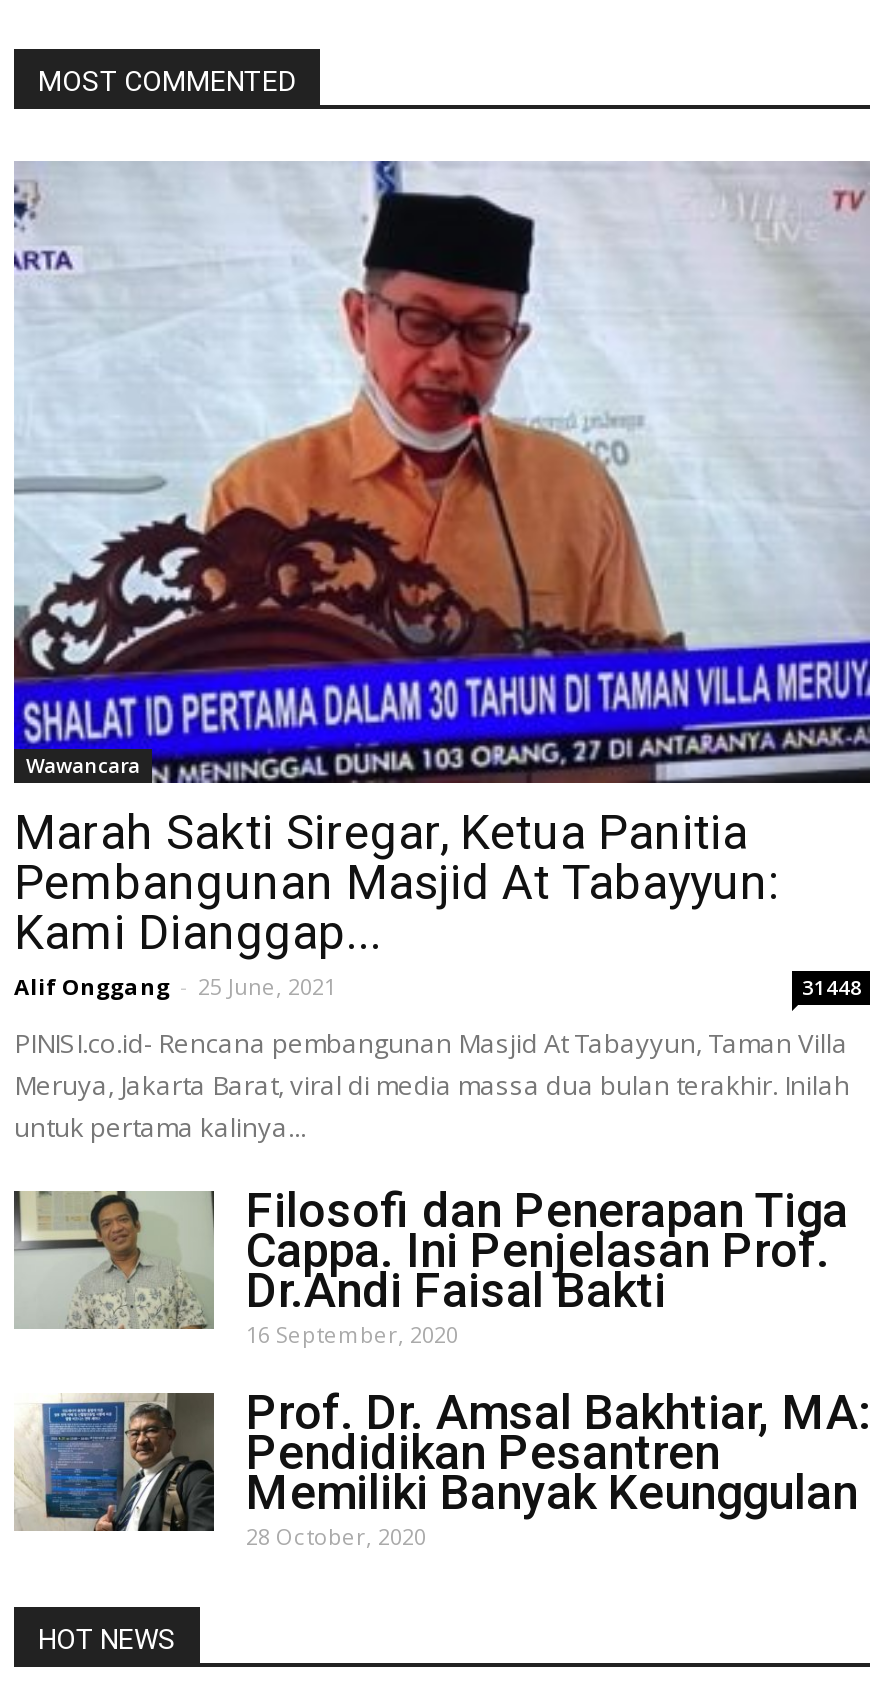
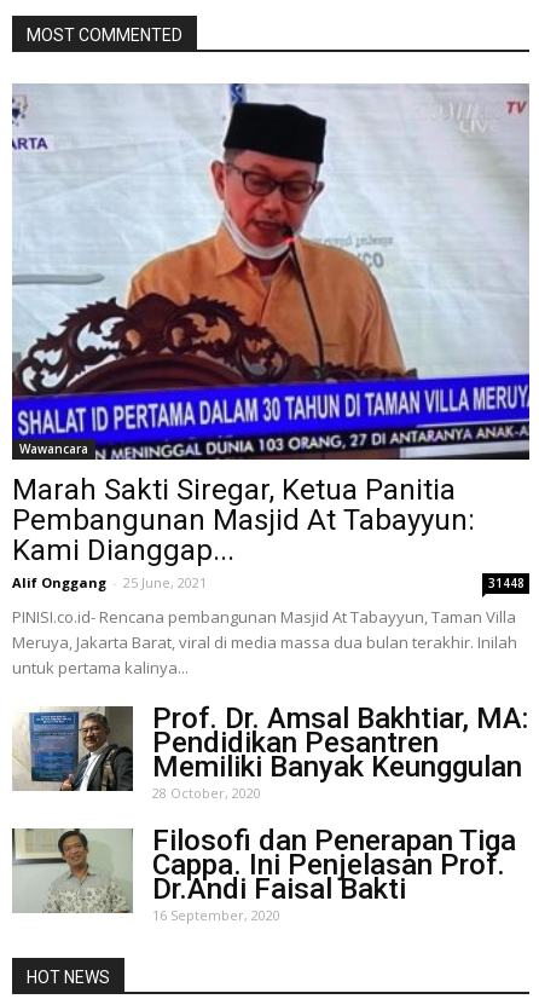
moved down: [image] | Filosofi dan Penerapan Tiga | Cappa. Ini Penjelasan Prof. | Dr.Andi Faisal Bakti | 16 September, 2020

moved up: [image] | Prof. Dr. Amsal Bakhtiar, MA: | Pendidikan Pesantren | Memiliki Banyak Keunggulan | 28 October, 2020
